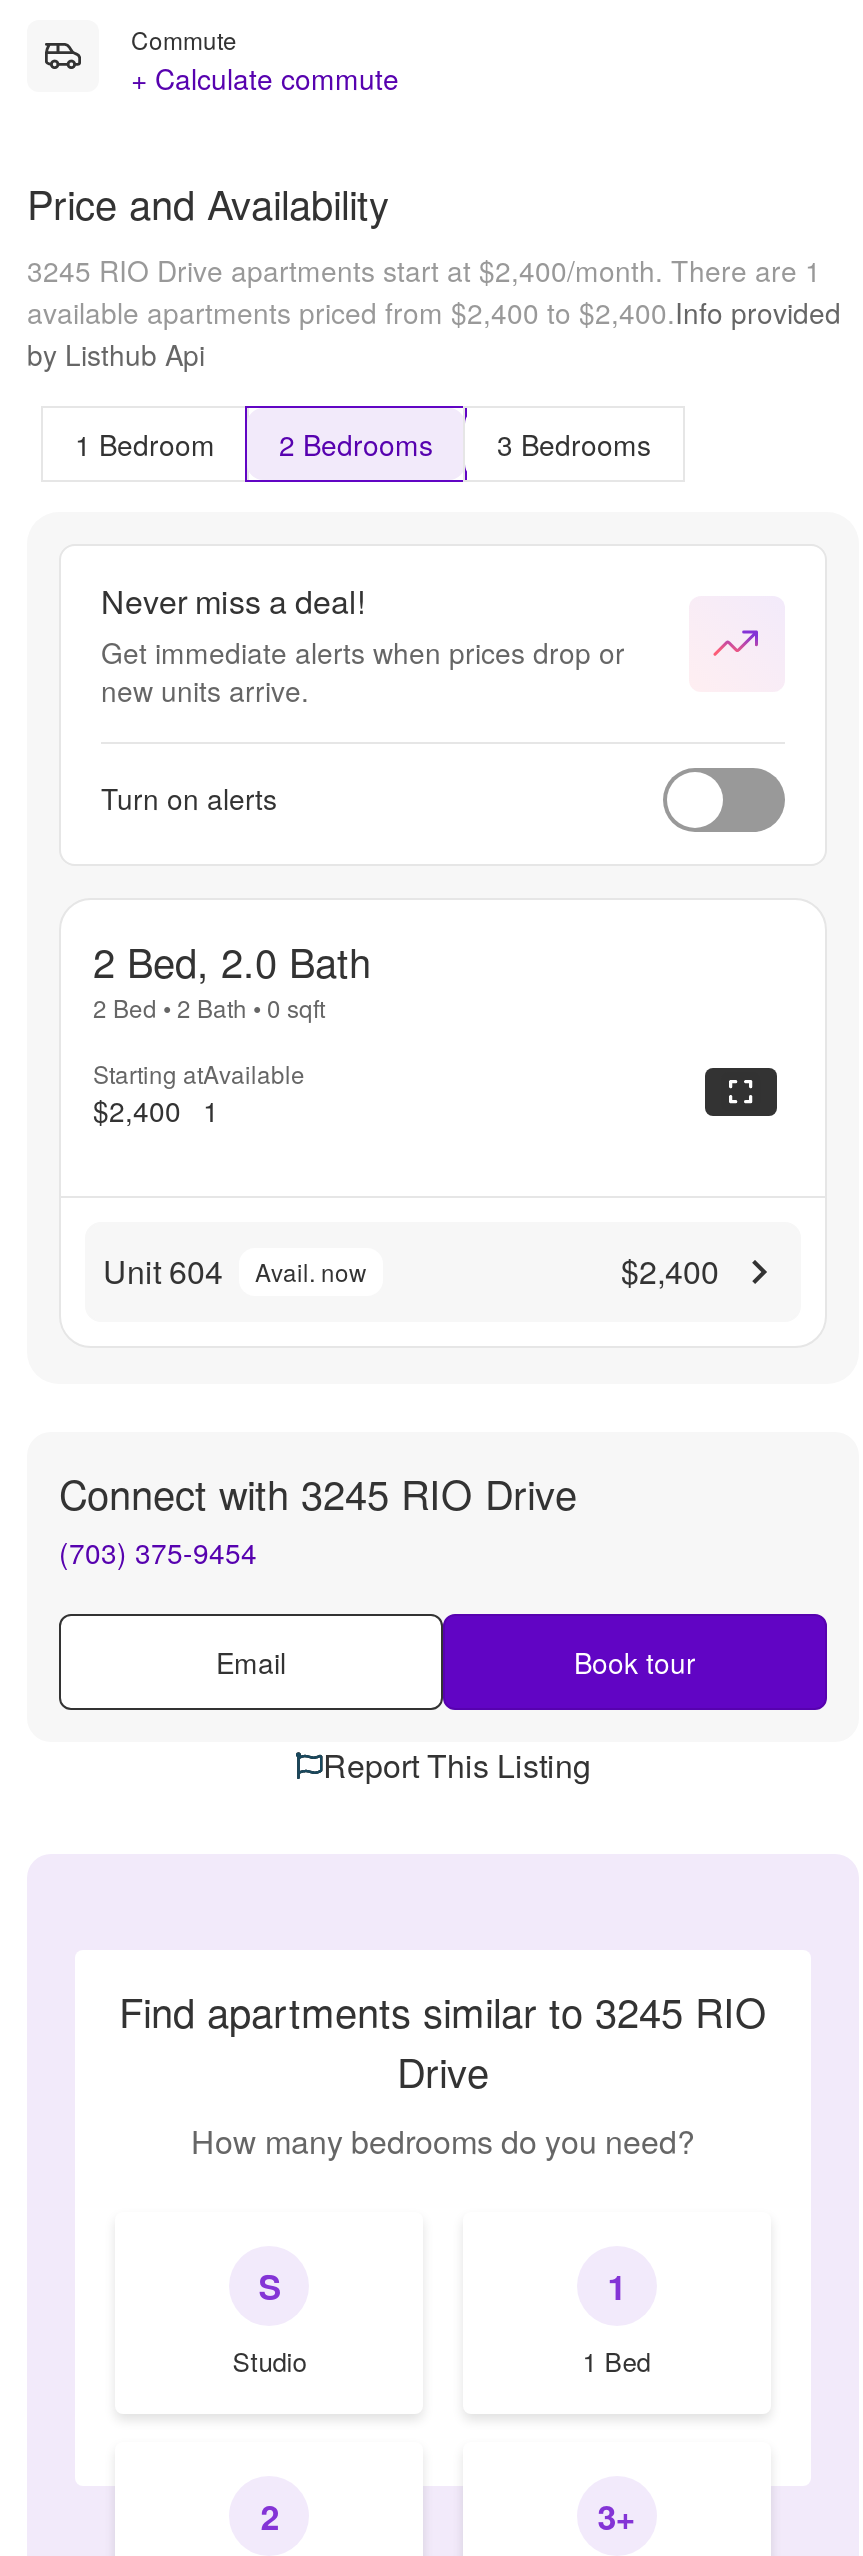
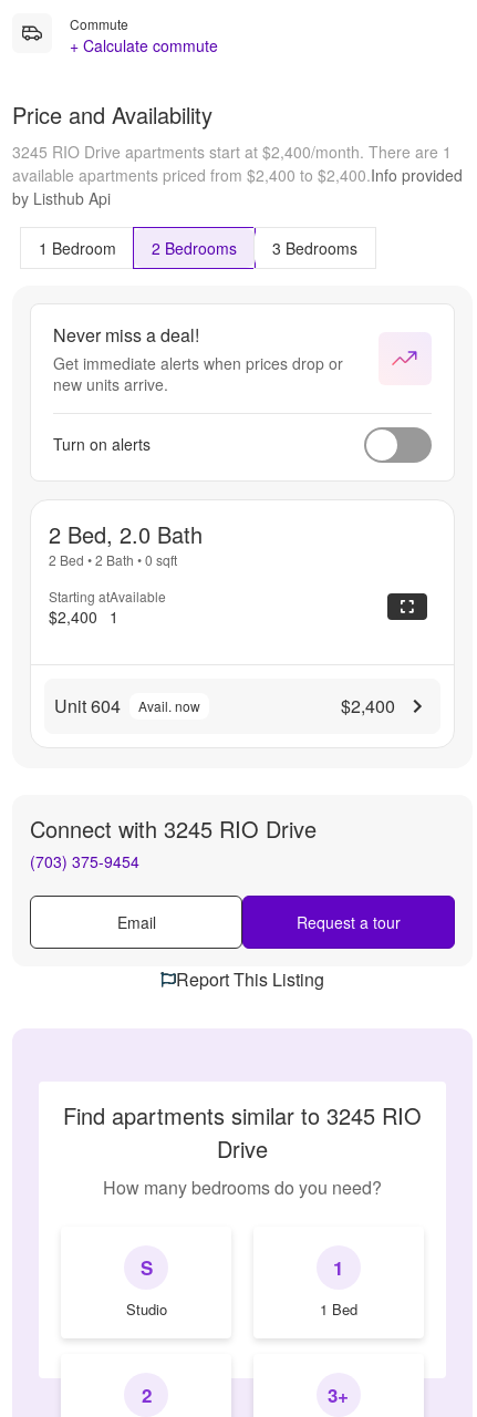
- Book tour
+ Request a tour
